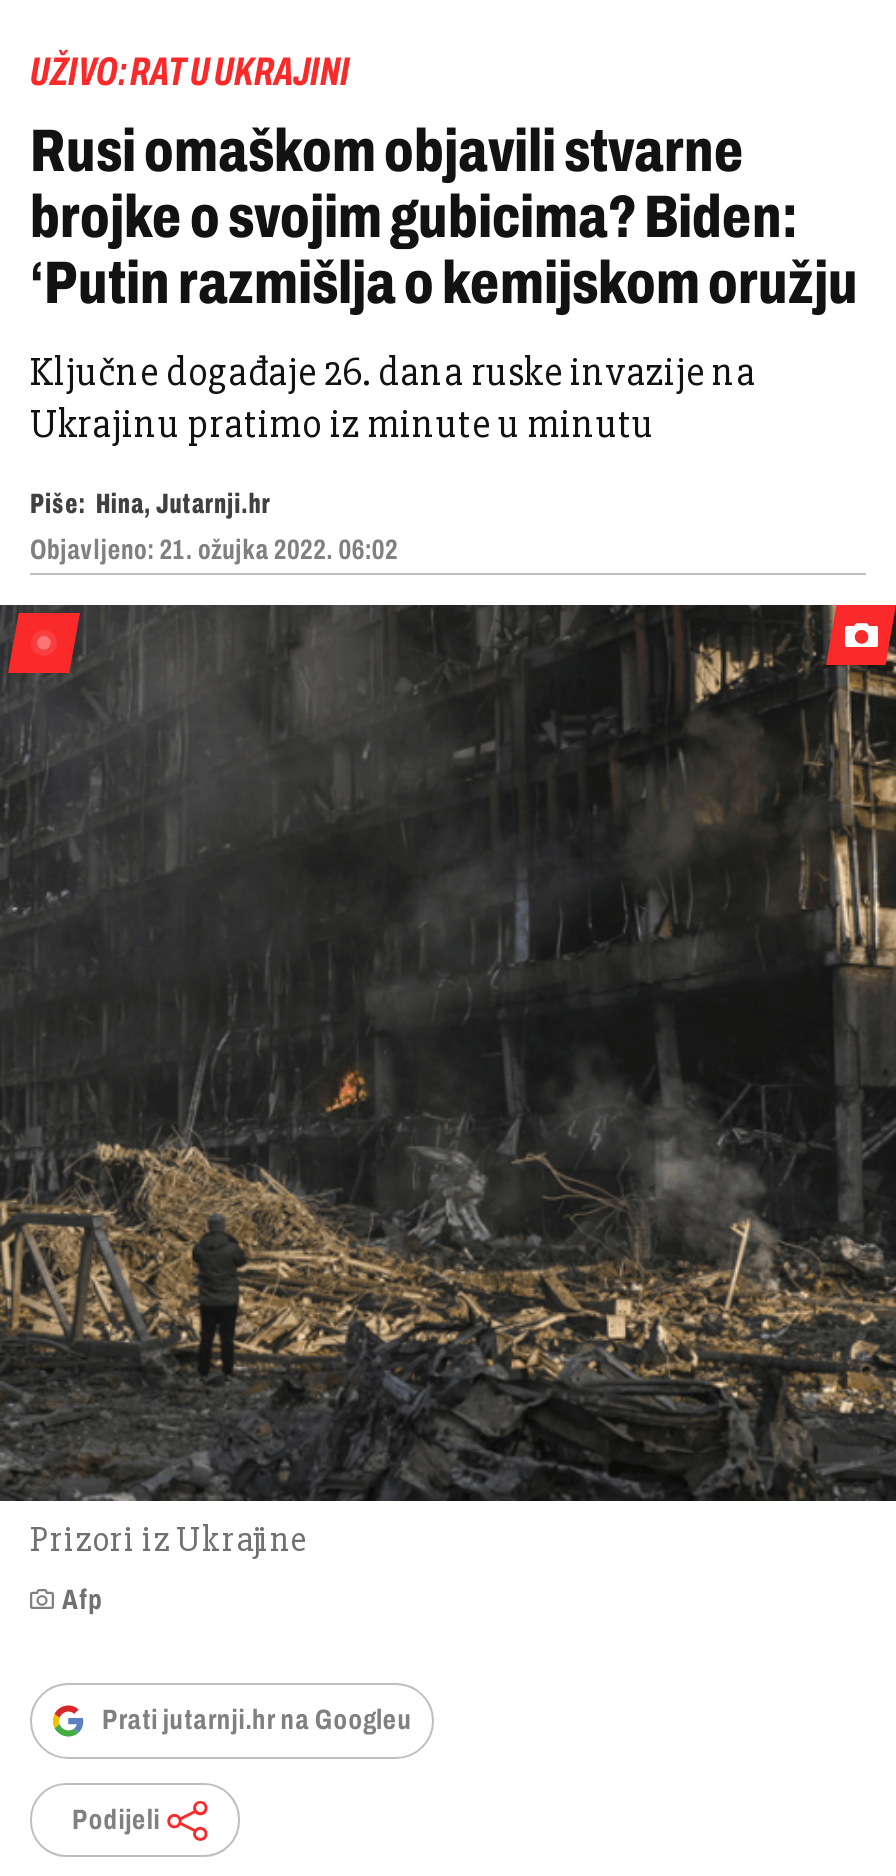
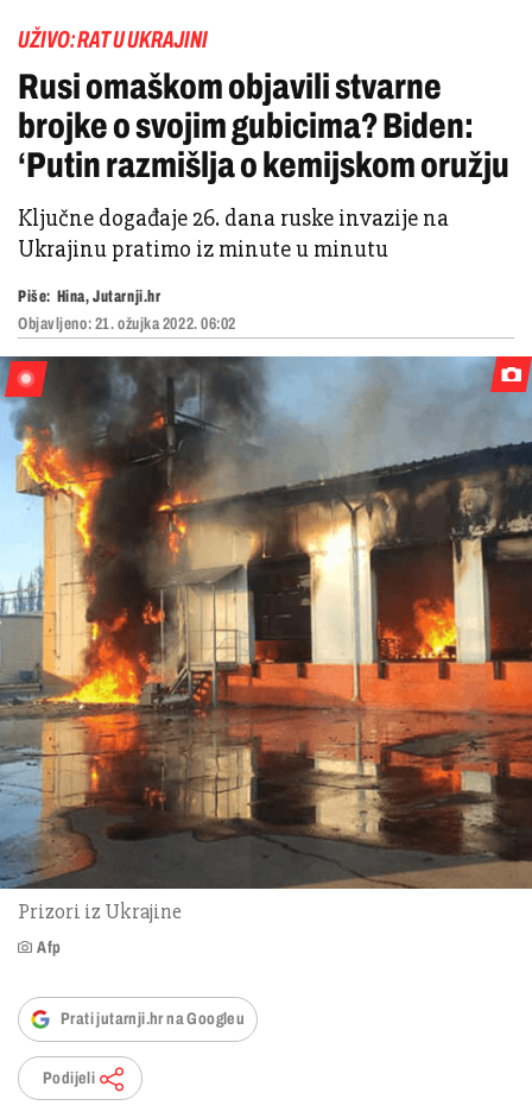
- [image]
+ [image]
